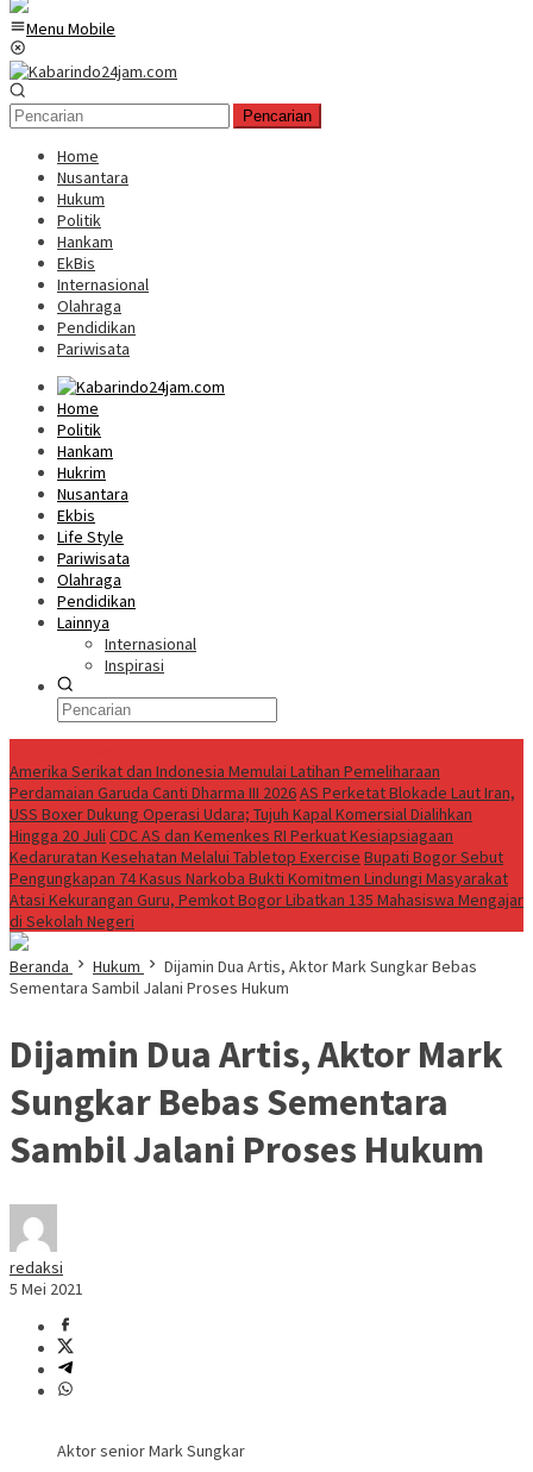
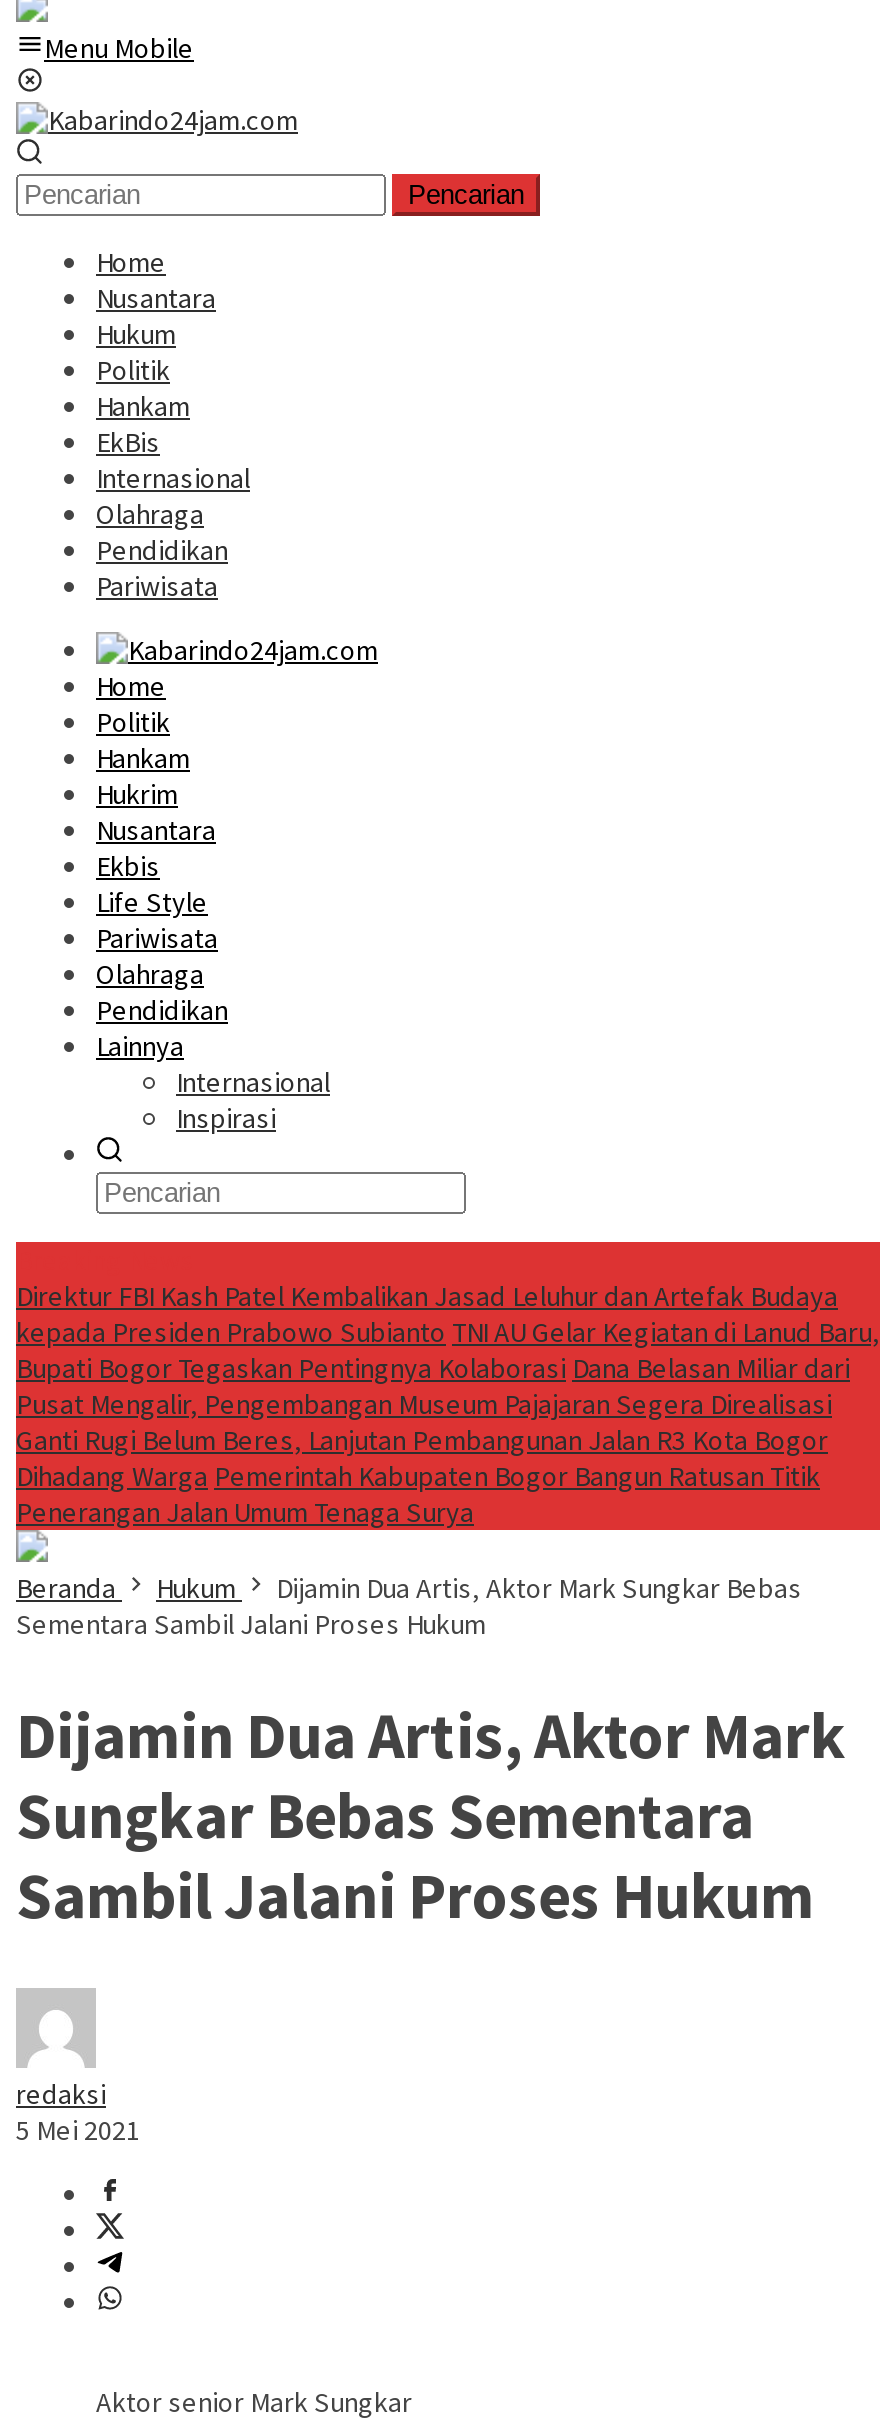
- Amerika Serikat dan Indonesia Memulai Latihan Pemeliharaan
- Perdamaian Garuda Canti Dharma III 2026 AS Perketat Blokade Laut Iran,
- USS Boxer Dukung Operasi Udara; Tujuh Kapal Komersial Dialihkan
- Hingga 20 Juli CDC AS dan Kemenkes RI Perkuat Kesiapsiagaan
- Kedaruratan Kesehatan Melalui Tabletop Exercise Bupati Bogor Sebut
- Pengungkapan 74 Kasus Narkoba Bukti Komitmen Lindungi Masyarakat
- Atasi Kekurangan Guru, Pemkot Bogor Libatkan 135 Mahasiswa Mengajar
- di Sekolah Negeri
+ Direktur FBI Kash Patel Kembalikan Jasad Leluhur dan Artefak Budaya
+ kepada Presiden Prabowo Subianto TNI AU Gelar Kegiatan di Lanud Baru,
+ Bupati Bogor Tegaskan Pentingnya Kolaborasi Dana Belasan Miliar dari
+ Pusat Mengalir, Pengembangan Museum Pajajaran Segera Direalisasi
+ Ganti Rugi Belum Beres, Lanjutan Pembangunan Jalan R3 Kota Bogor
+ Dihadang Warga Pemerintah Kabupaten Bogor Bangun Ratusan Titik
+ Penerangan Jalan Umum Tenaga Surya
